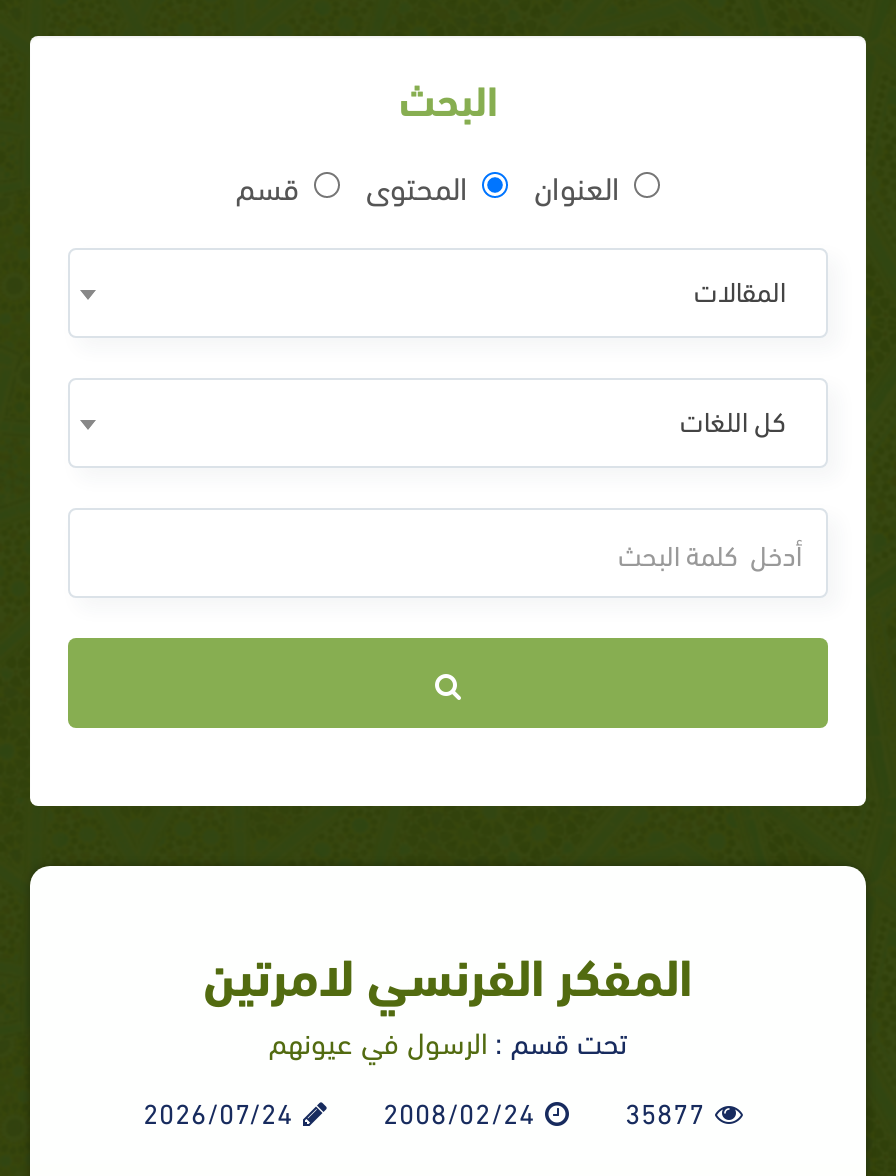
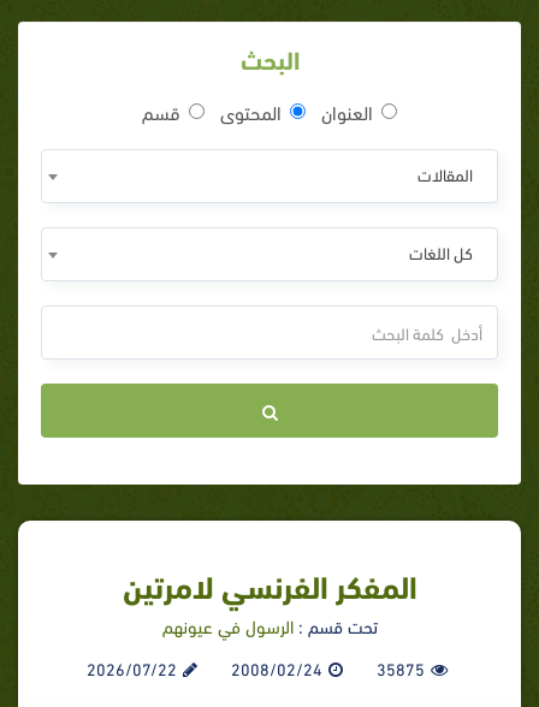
- 2026/07/24
+ 2026/07/22

- 35877
+ 35875
